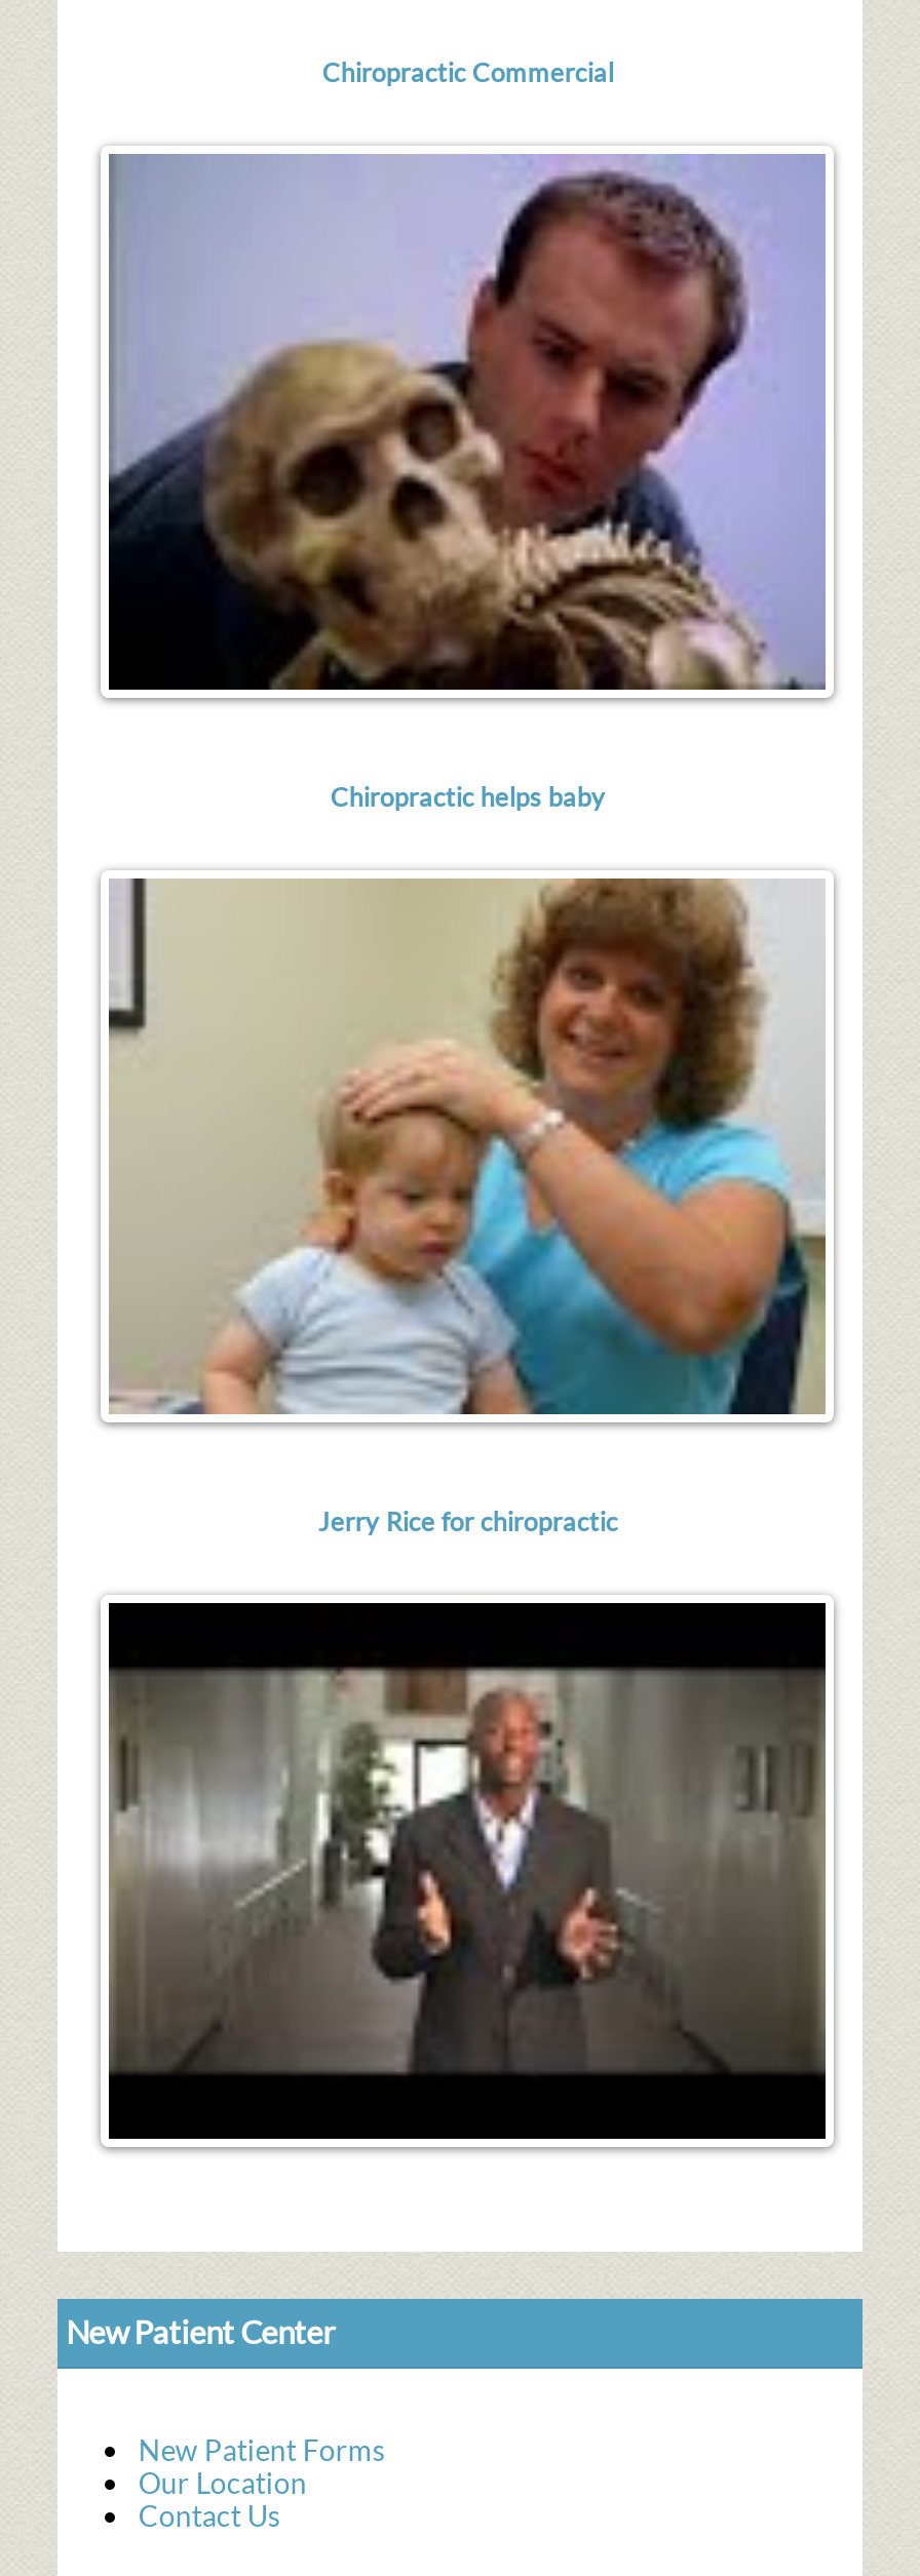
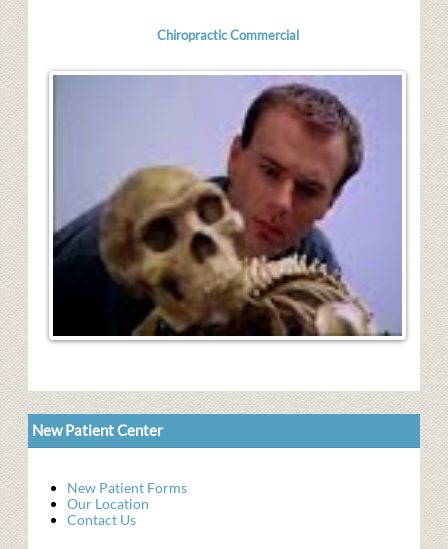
- Chiropractic helps baby

- [image]
- Jerry Rice for chiropractic

- [image]
